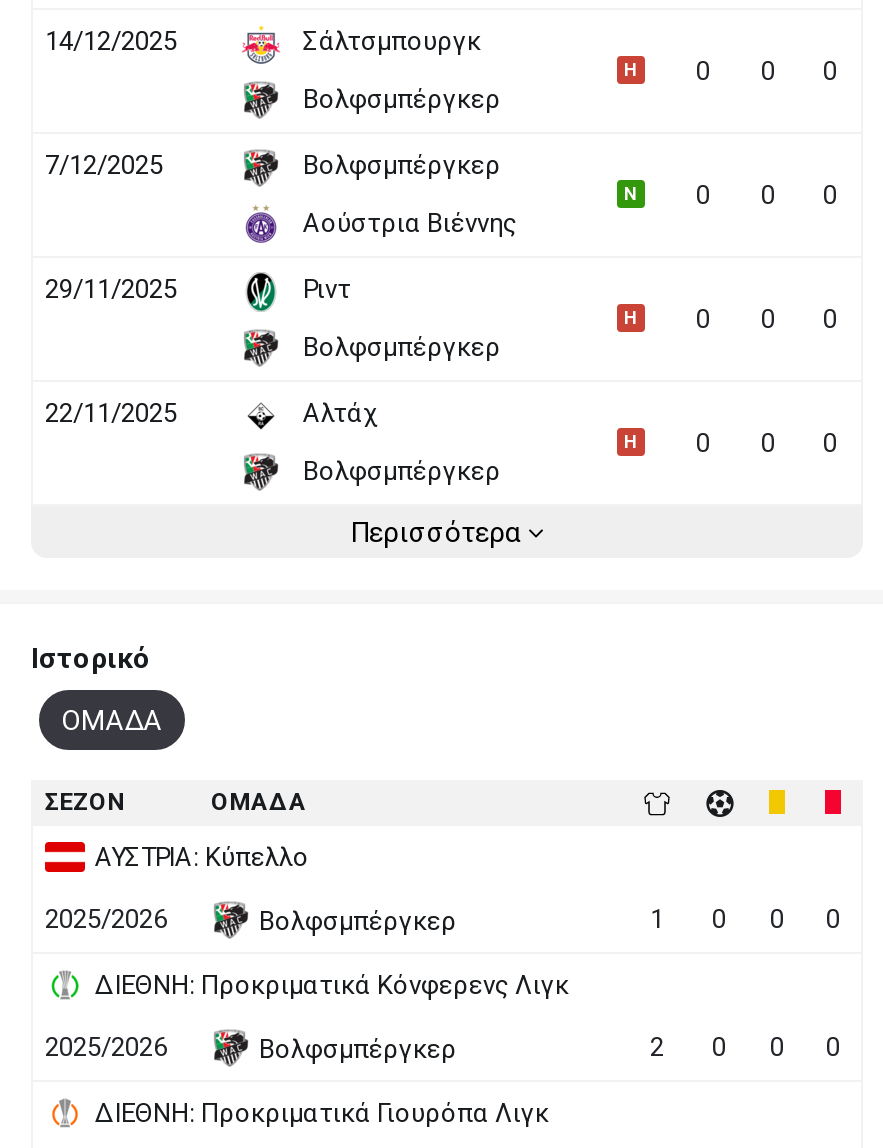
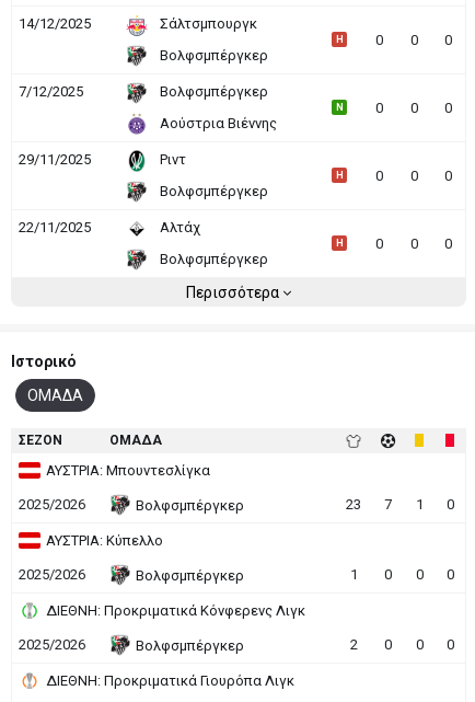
+ ΑΥΣΤΡΙΑ: Μπουντεσλίγκα
+ 2025/2026
+ Βολφσμπέργκερ
+ 23
+ 7
+ 1
+ 0
